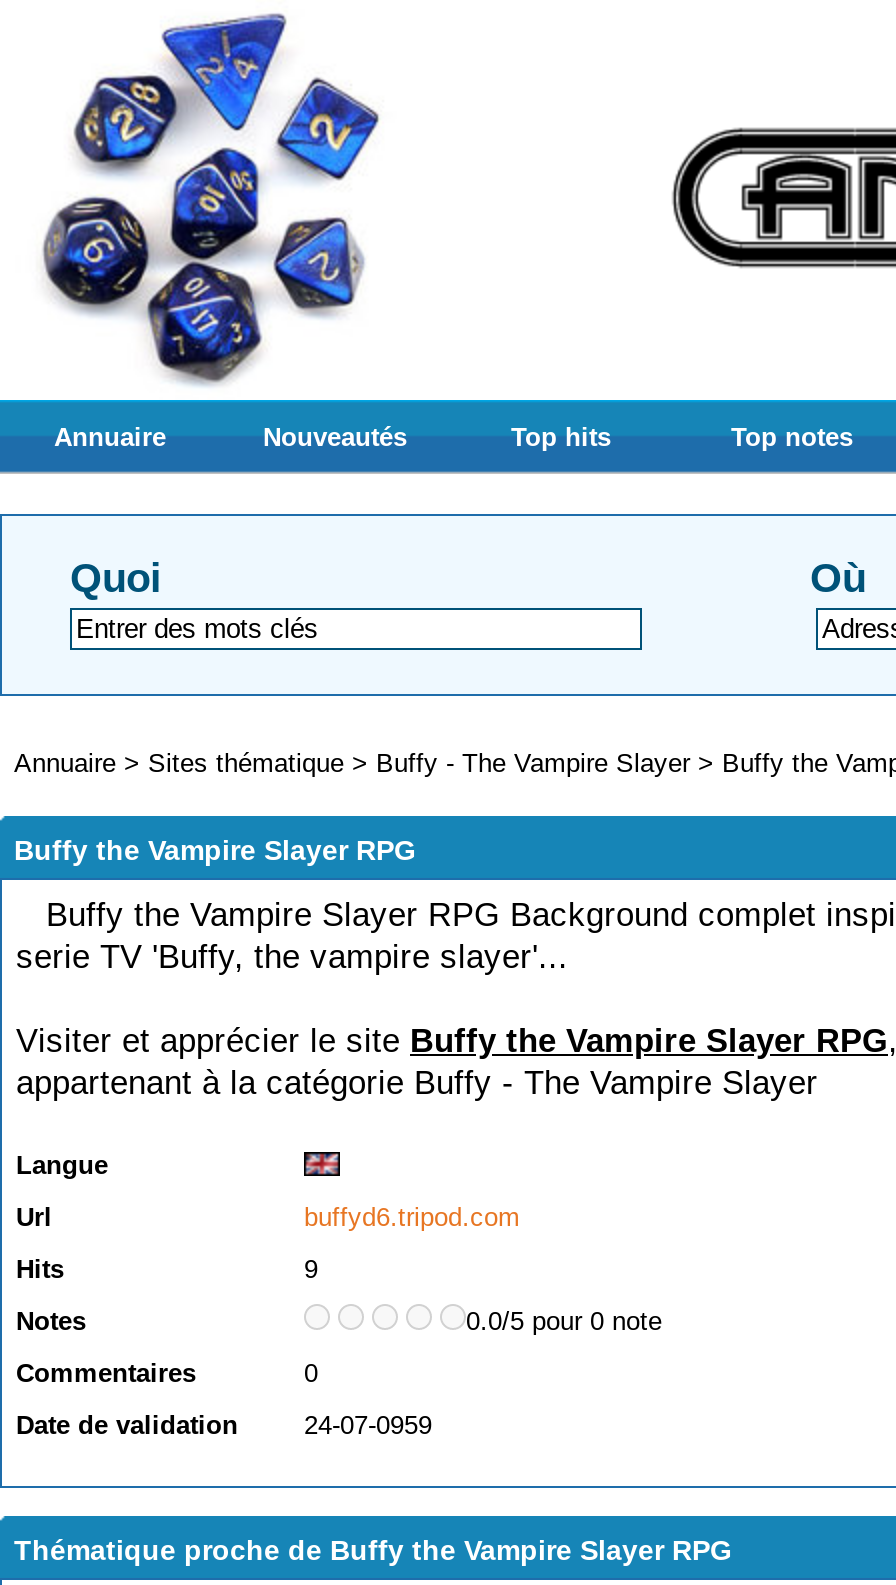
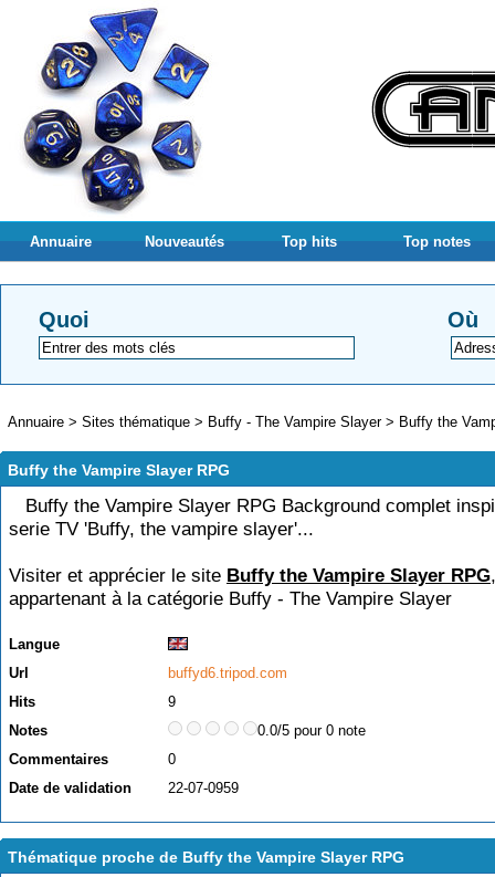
- 24-07-0959
+ 22-07-0959
